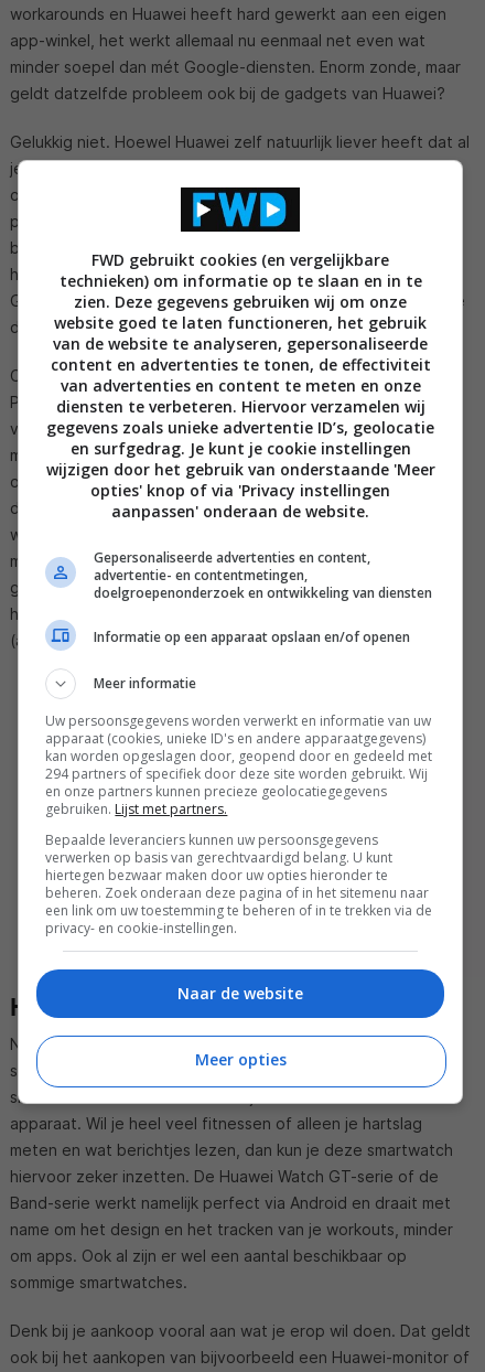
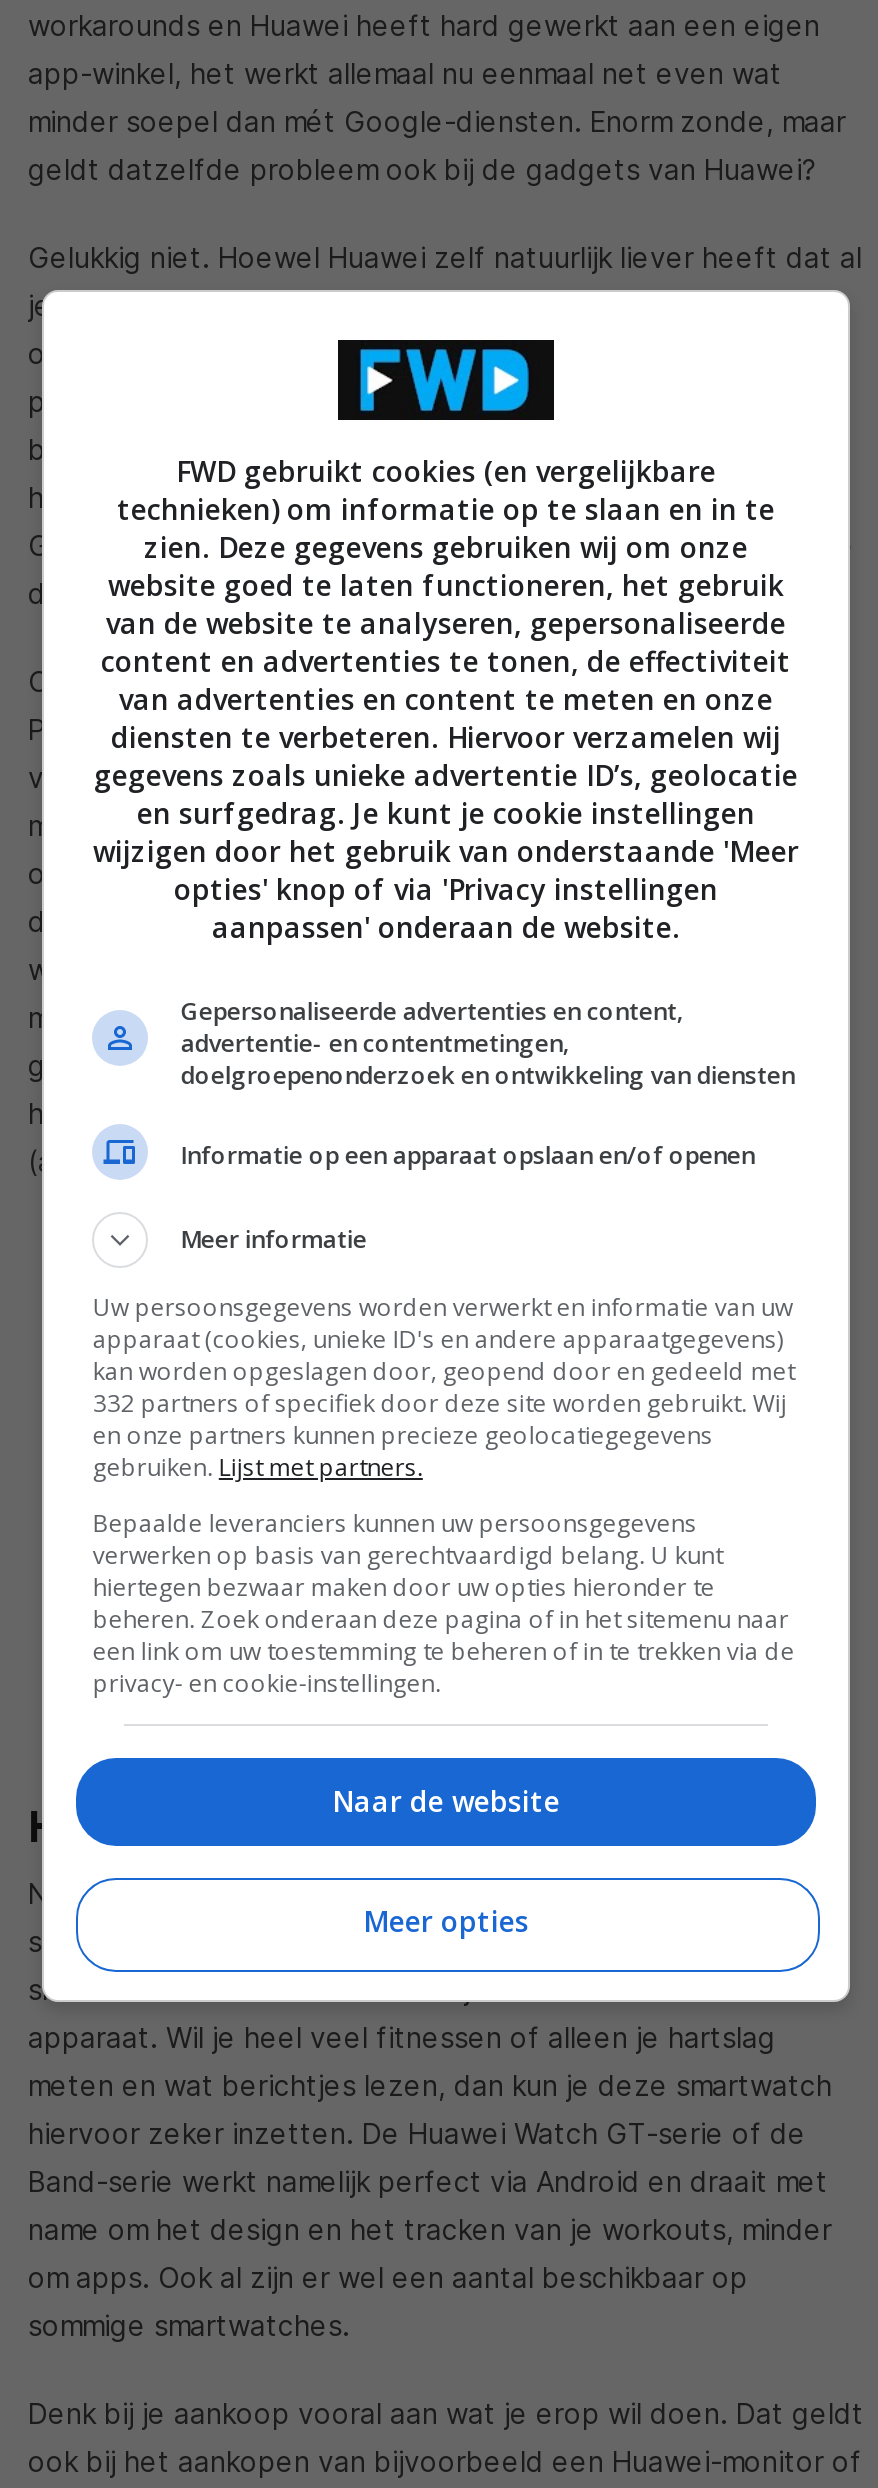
- 294 partners of specifiek door deze site worden gebruikt. Wij
+ 332 partners of specifiek door deze site worden gebruikt. Wij
